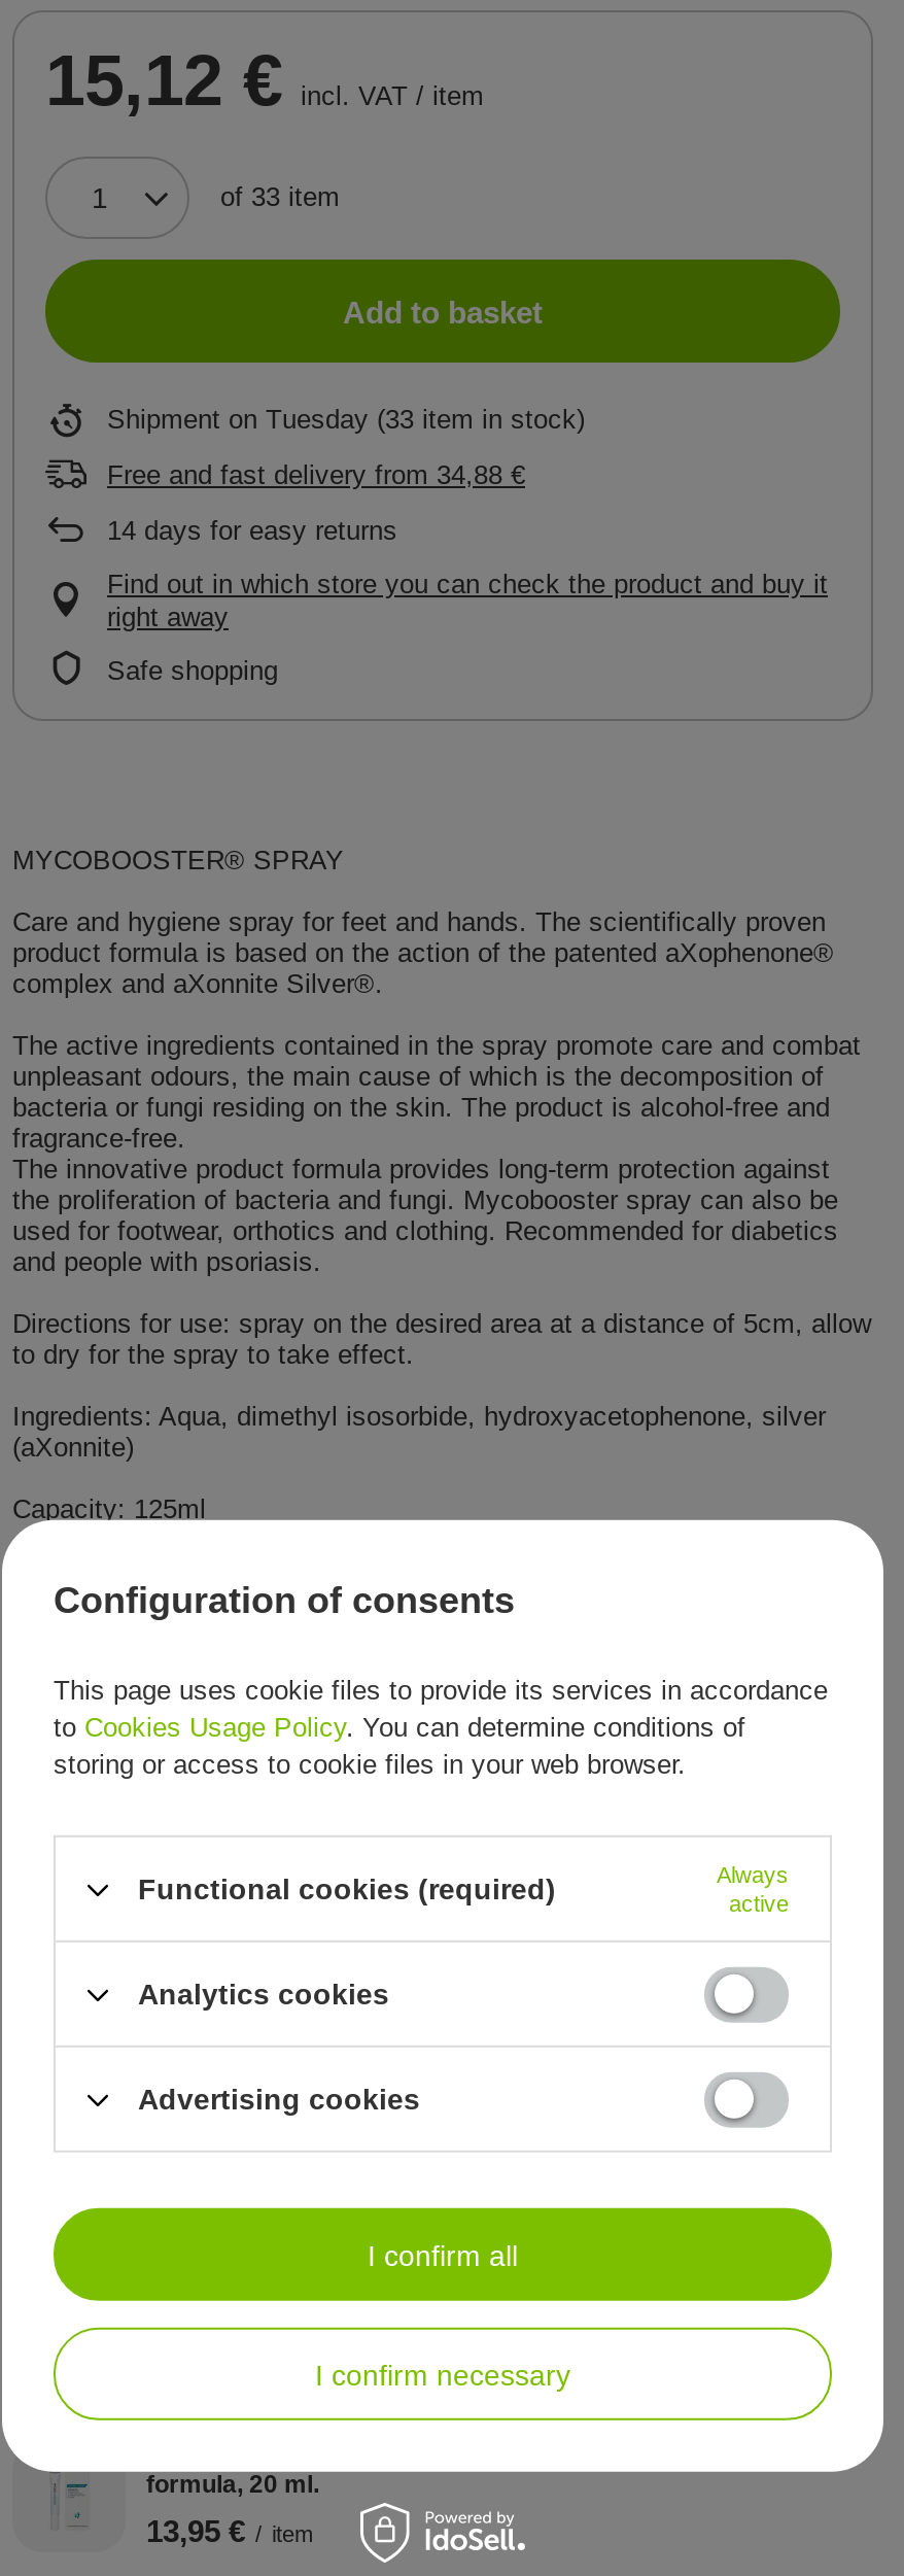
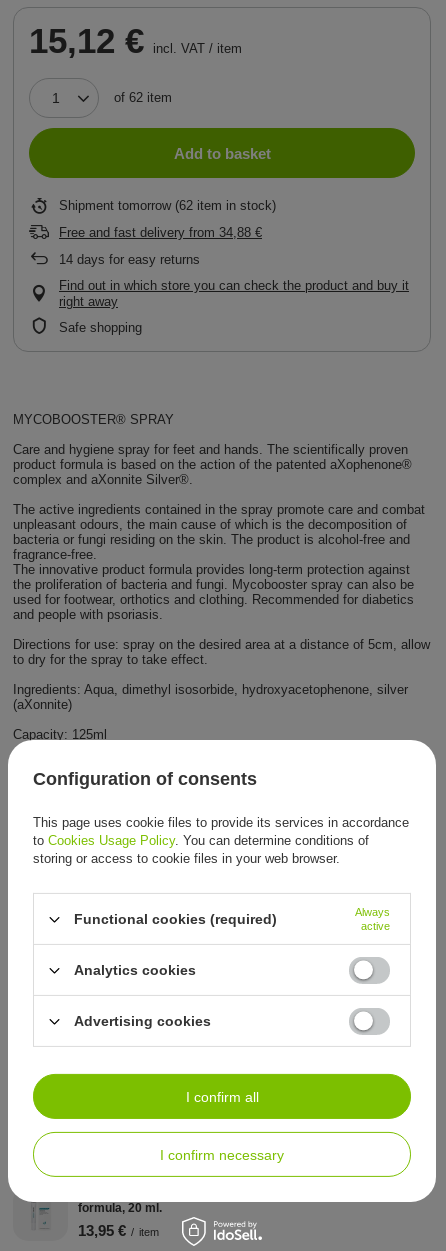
- of 33 item
+ of 62 item

- Shipment on Tuesday (33 item in stock)
+ Shipment tomorrow (62 item in stock)
